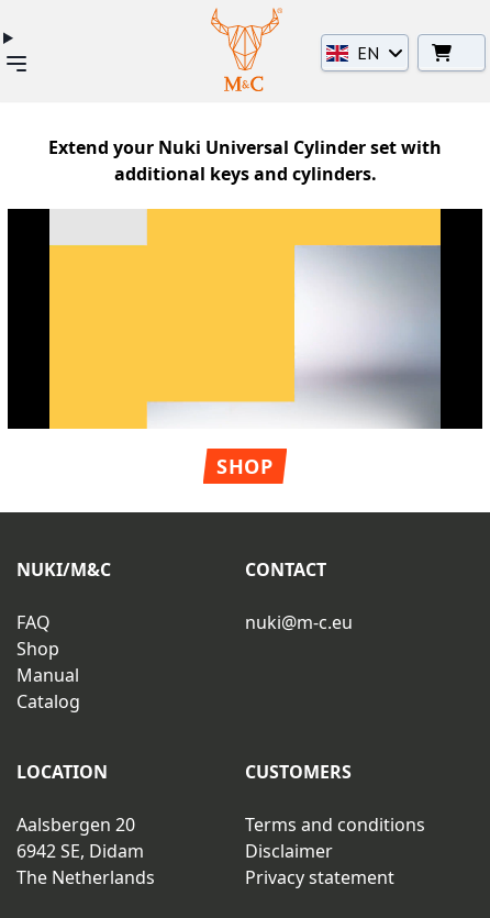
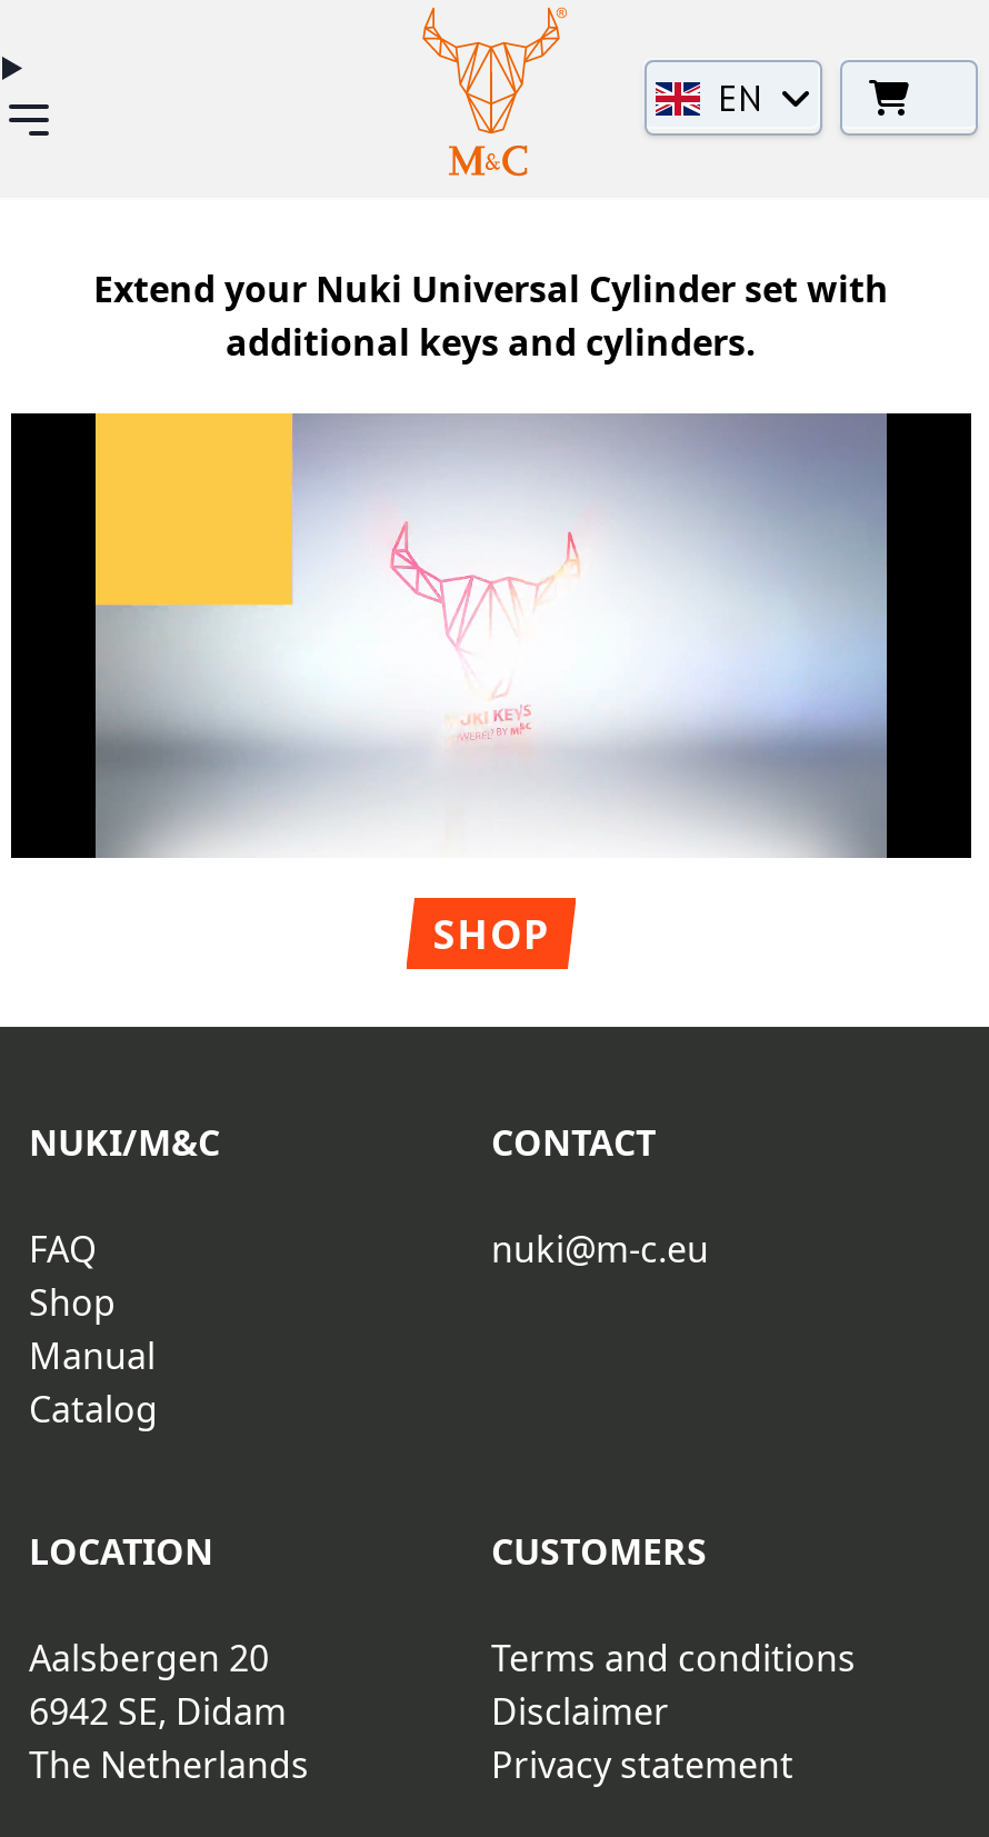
- [image]
+ [image]
